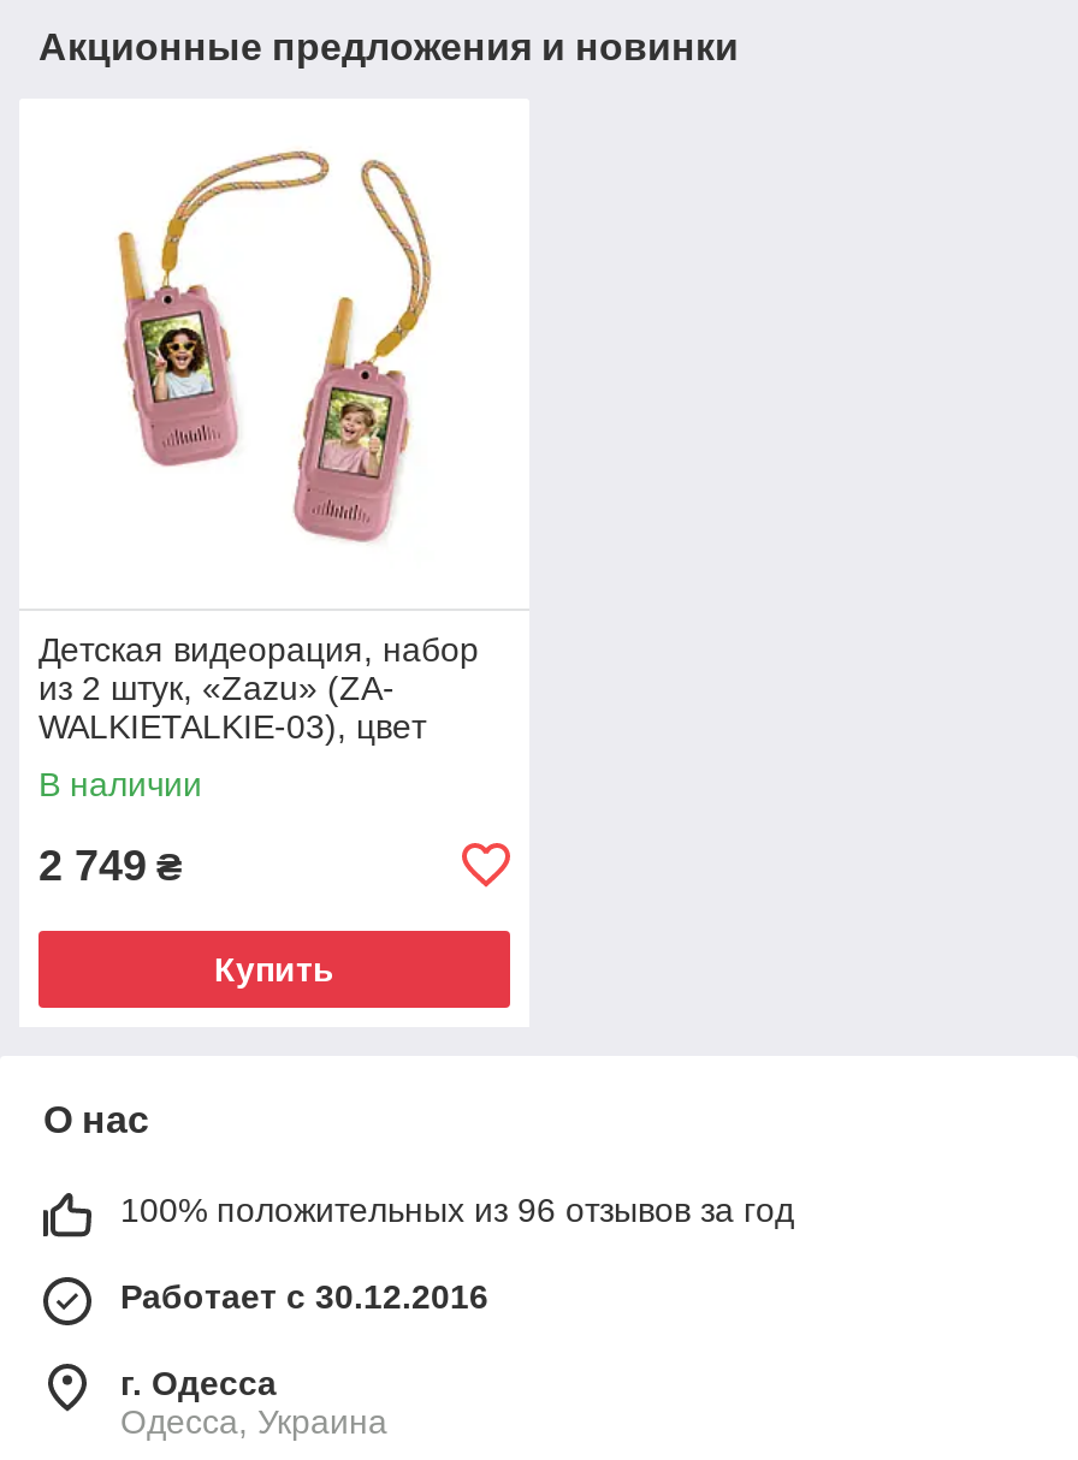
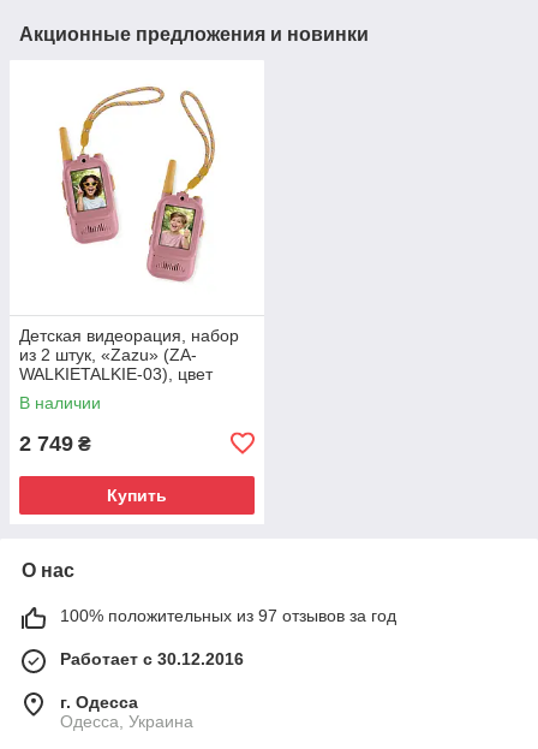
- 100% положительных из 96 отзывов за год
+ 100% положительных из 97 отзывов за год
